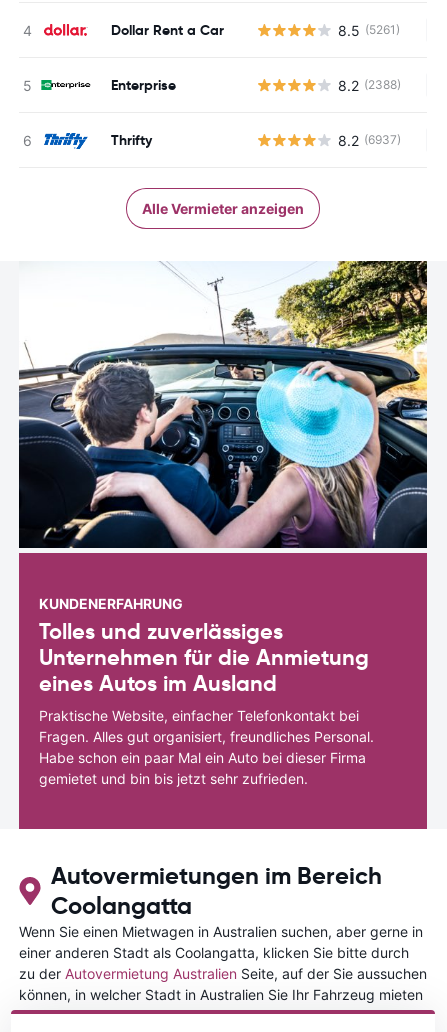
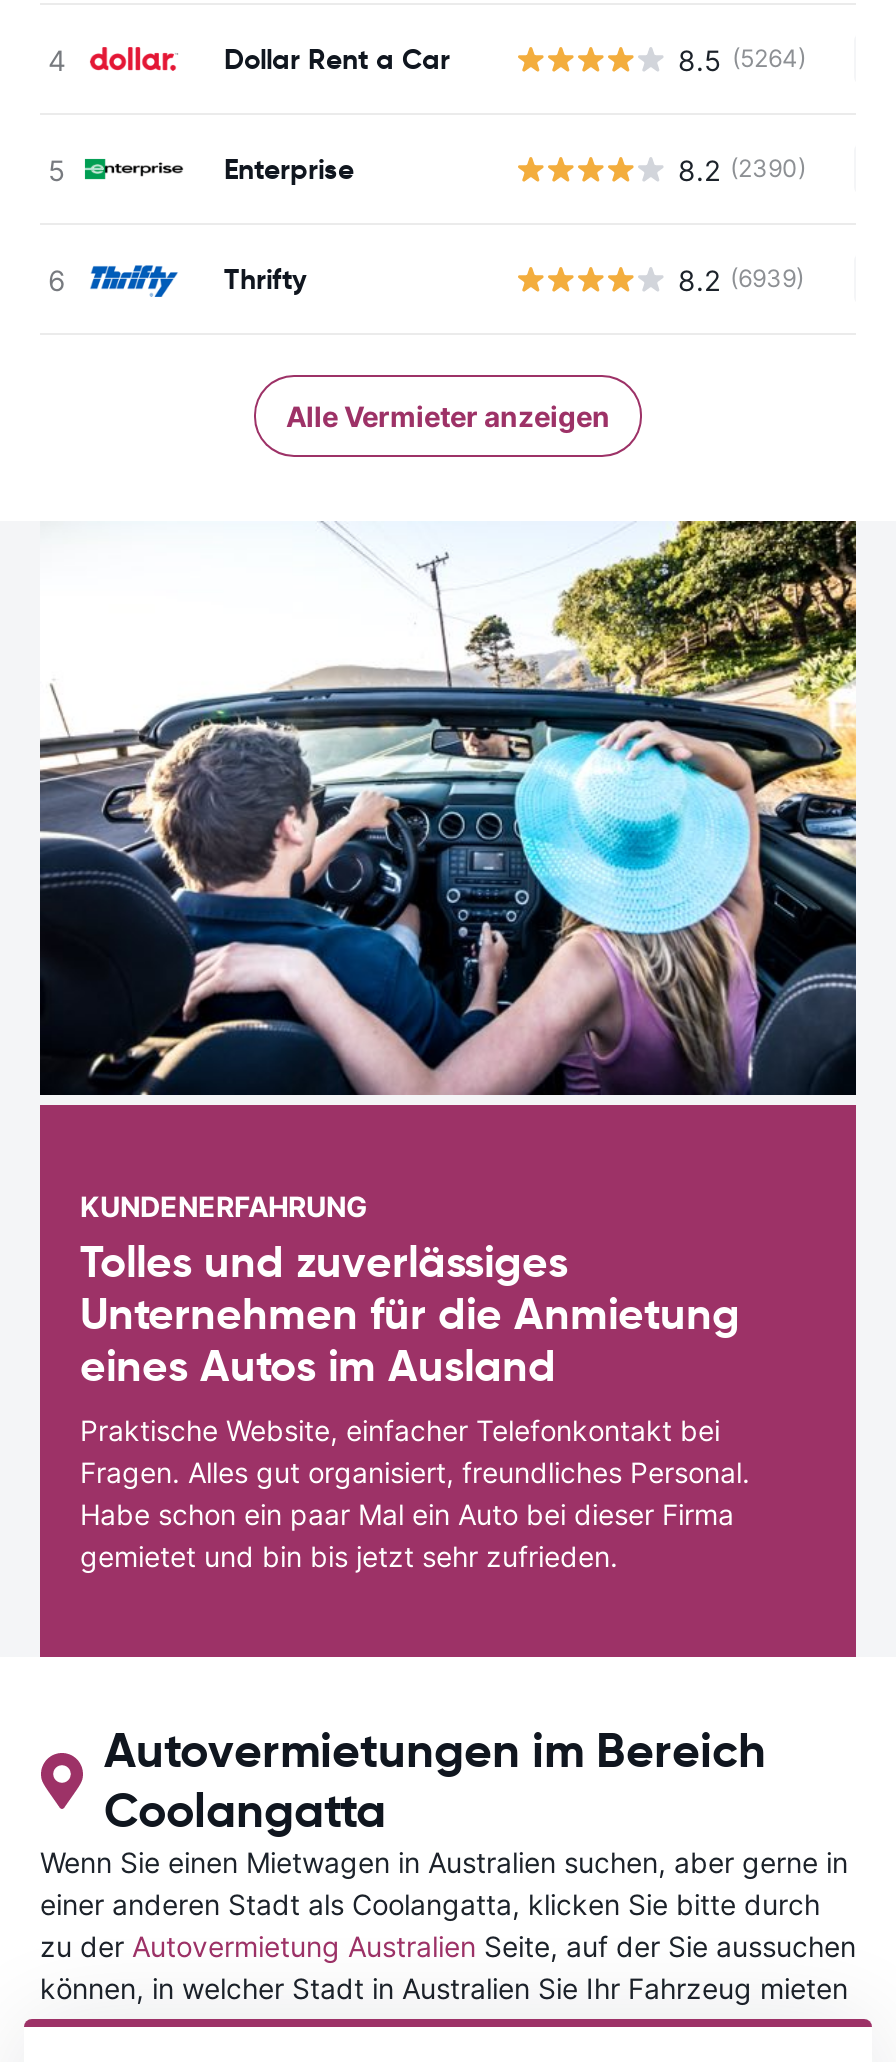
- 8.5 (5261)
+ 8.5 (5264)

- 8.2 (2388)
+ 8.2 (2390)

- 8.2 (6937)
+ 8.2 (6939)
